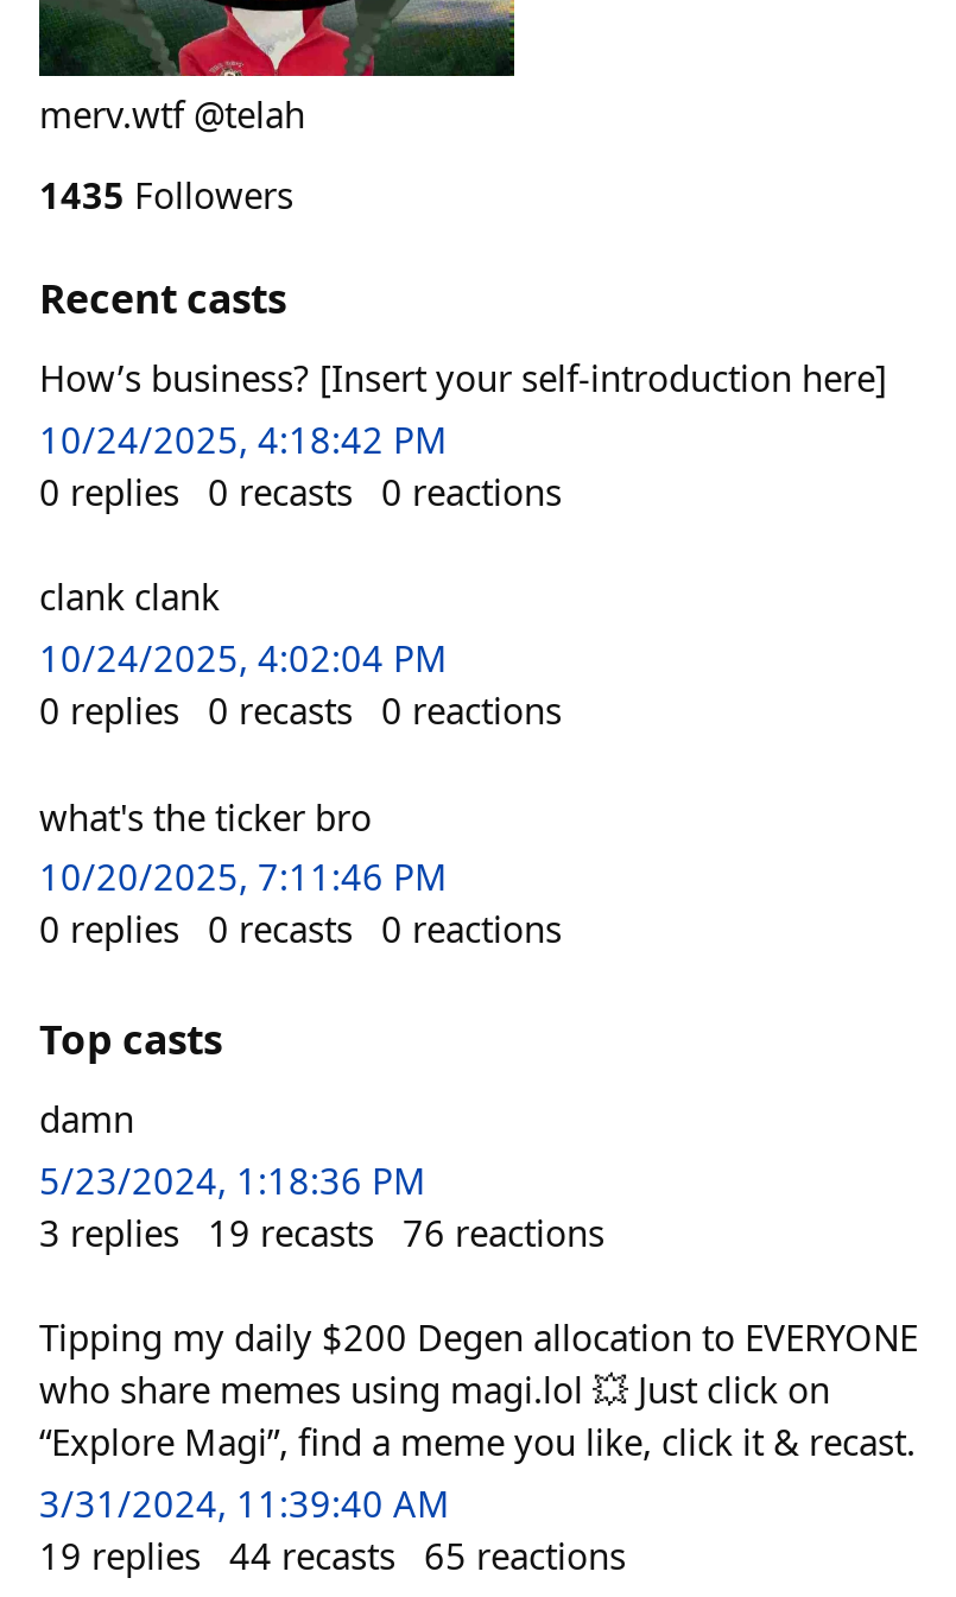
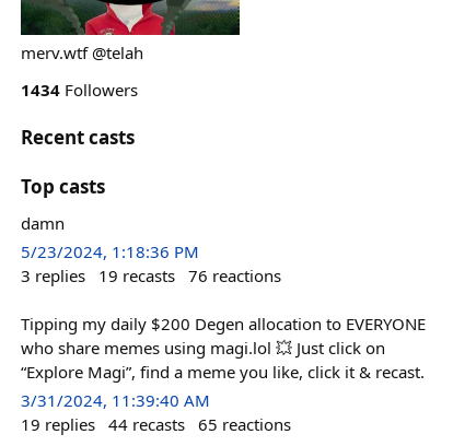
- 1435 Followers
+ 1434 Followers

- How’s business? [Insert your self-introduction here]
- 10/24/2025, 4:18:42 PM
- 0 replies 0 recasts 0 reactions
- clank clank
- 10/24/2025, 4:02:04 PM
- 0 replies 0 recasts 0 reactions
- what's the ticker bro
- 10/20/2025, 7:11:46 PM
- 0 replies 0 recasts 0 reactions
